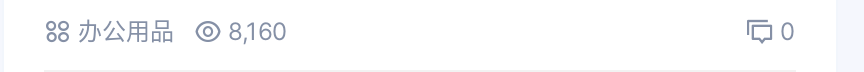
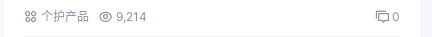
- 办公用品
- 8,160
+ 个护产品
+ 9,214
